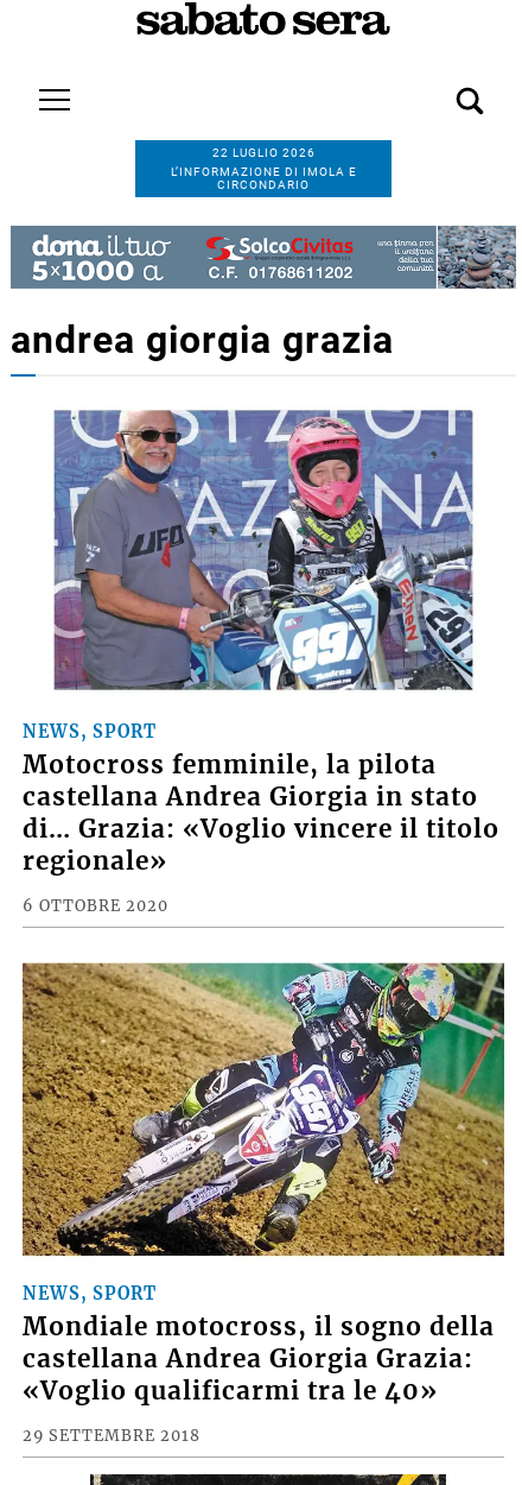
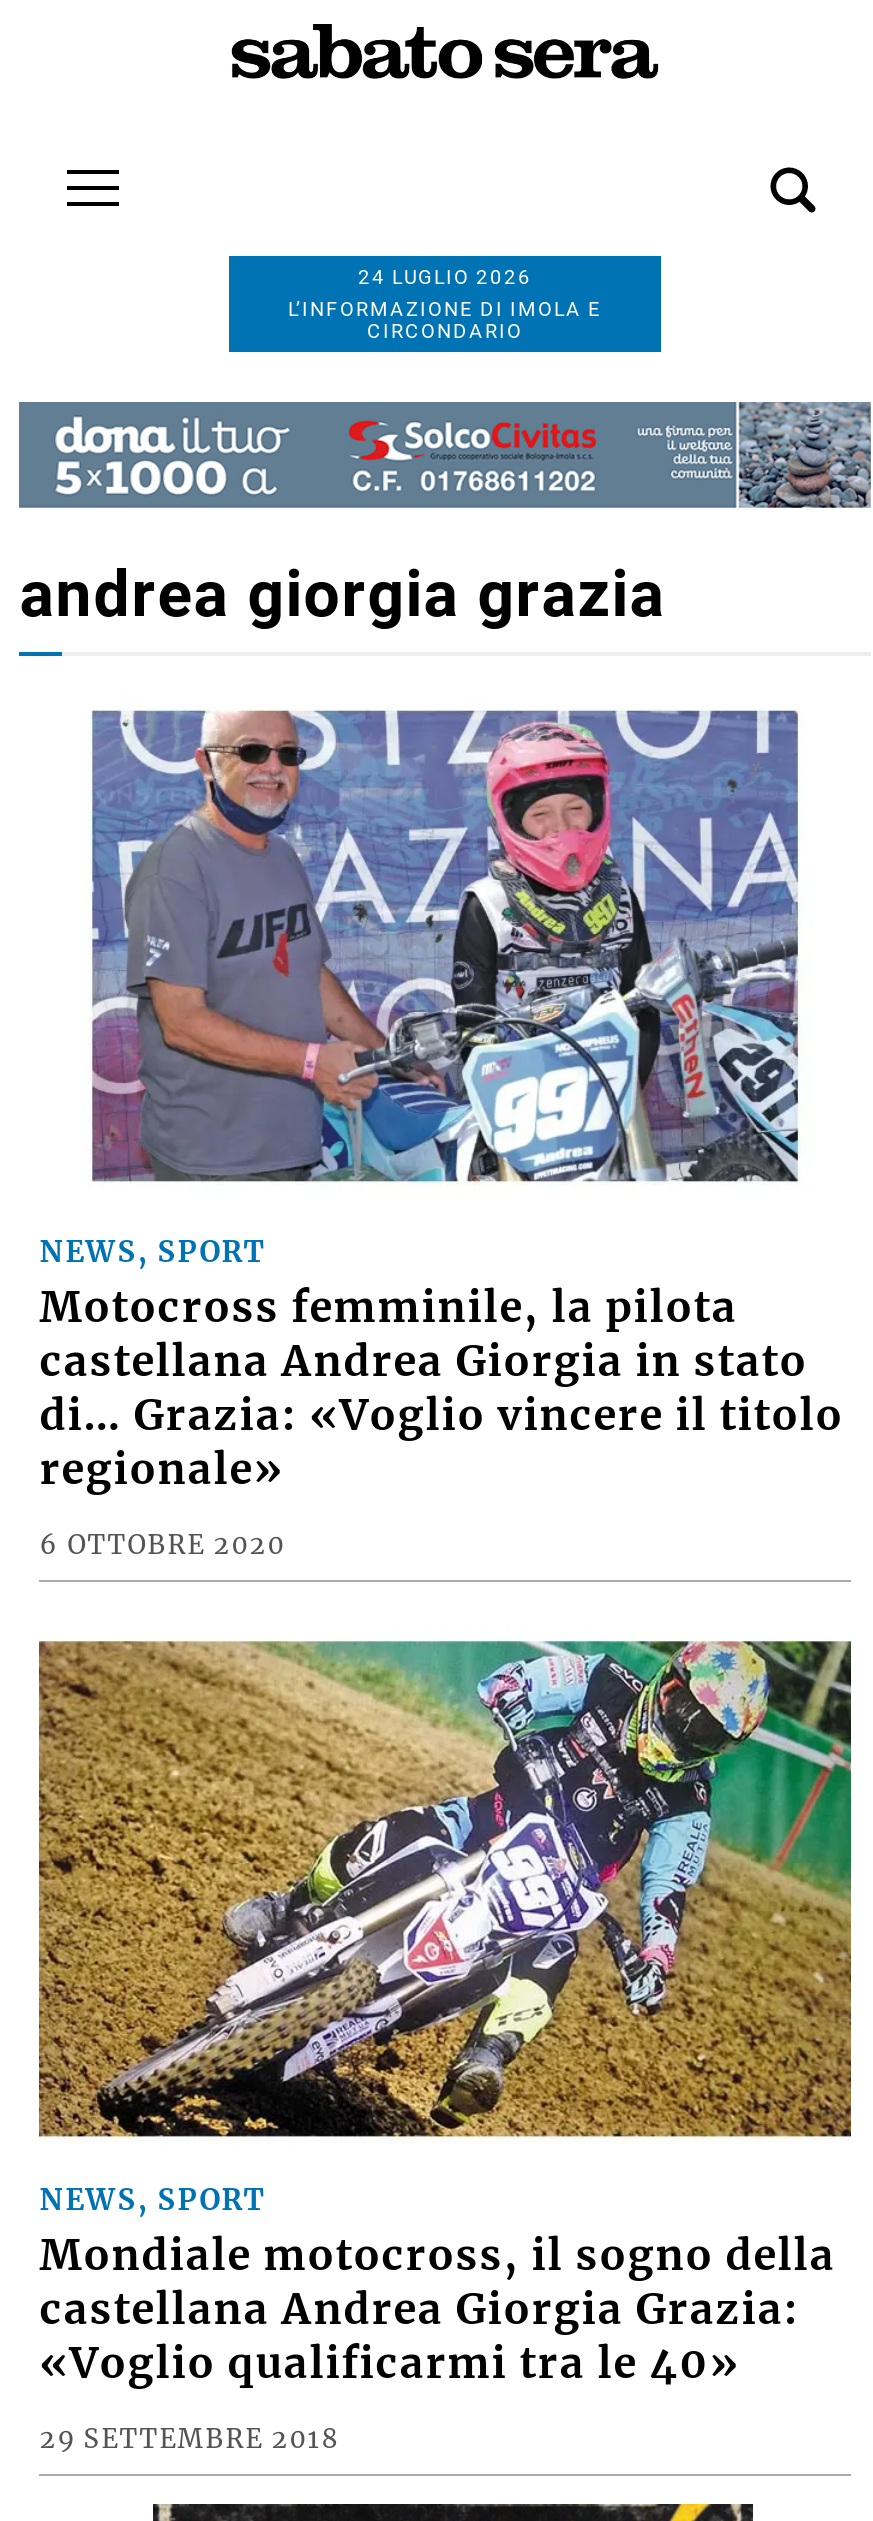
- 22 LUGLIO 2026
+ 24 LUGLIO 2026
